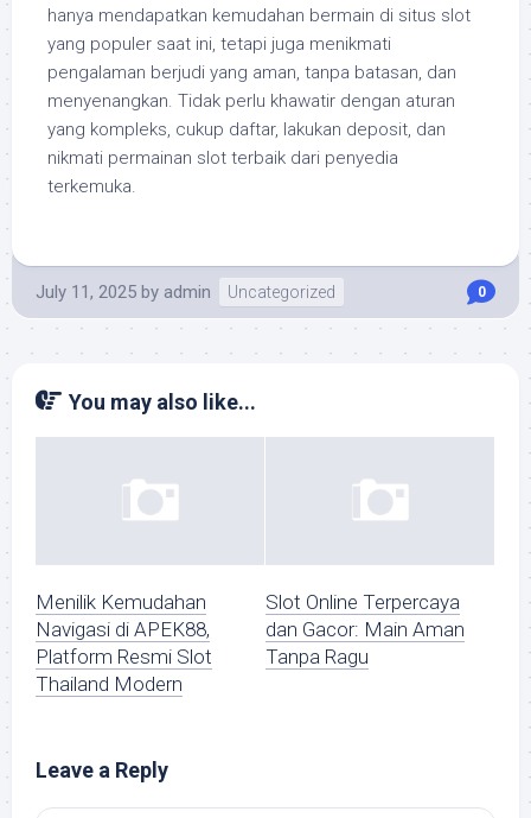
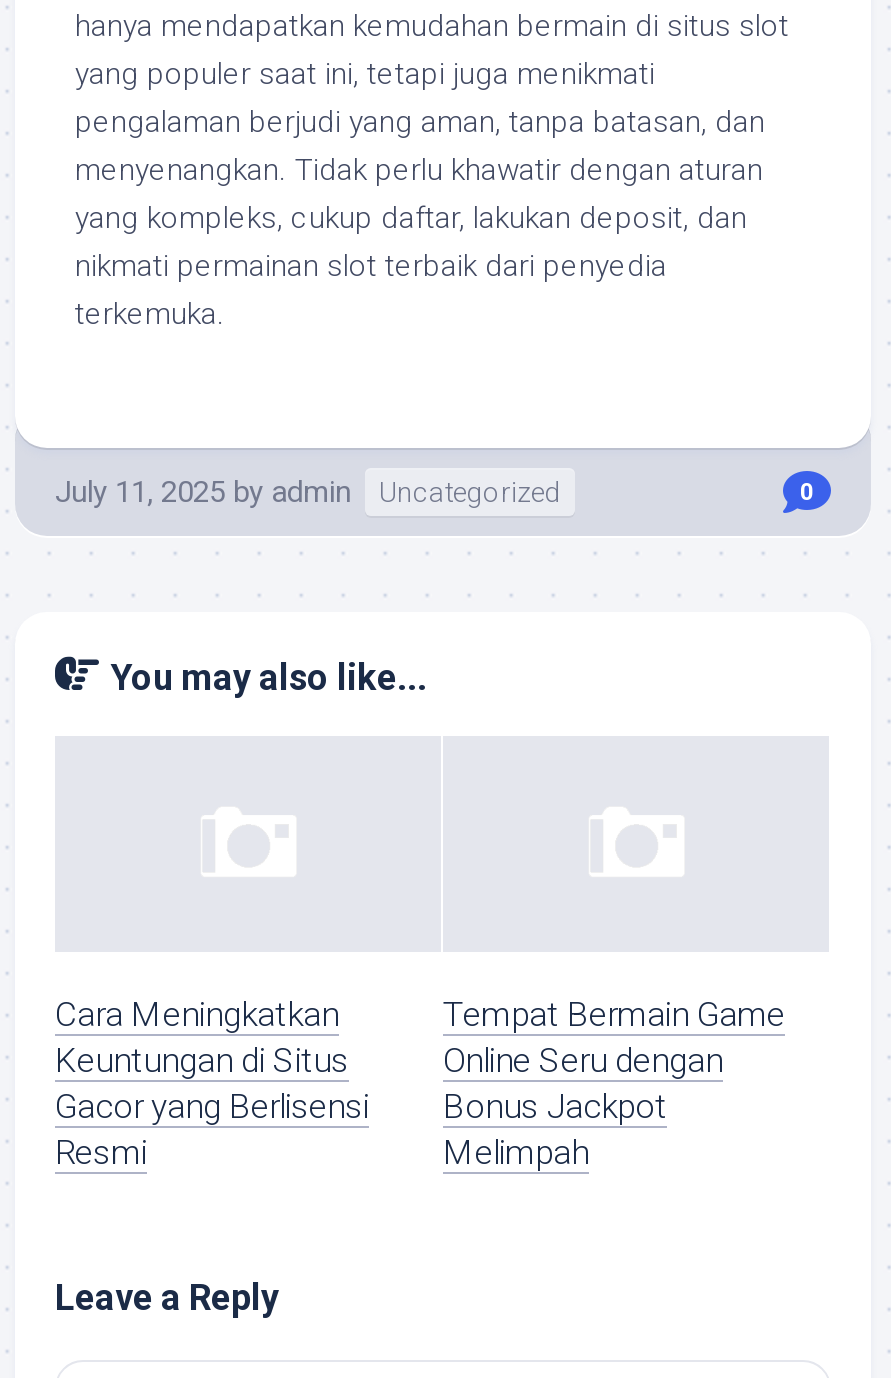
- Menilik Kemudahan
- Navigasi di APEK88,
- Platform Resmi Slot
- Thailand Modern
+ Cara Meningkatkan
+ Keuntungan di Situs
+ Gacor yang Berlisensi
+ Resmi

- Slot Online Terpercaya
- dan Gacor: Main Aman
- Tanpa Ragu
+ Tempat Bermain Game
+ Online Seru dengan
+ Bonus Jackpot
+ Melimpah
